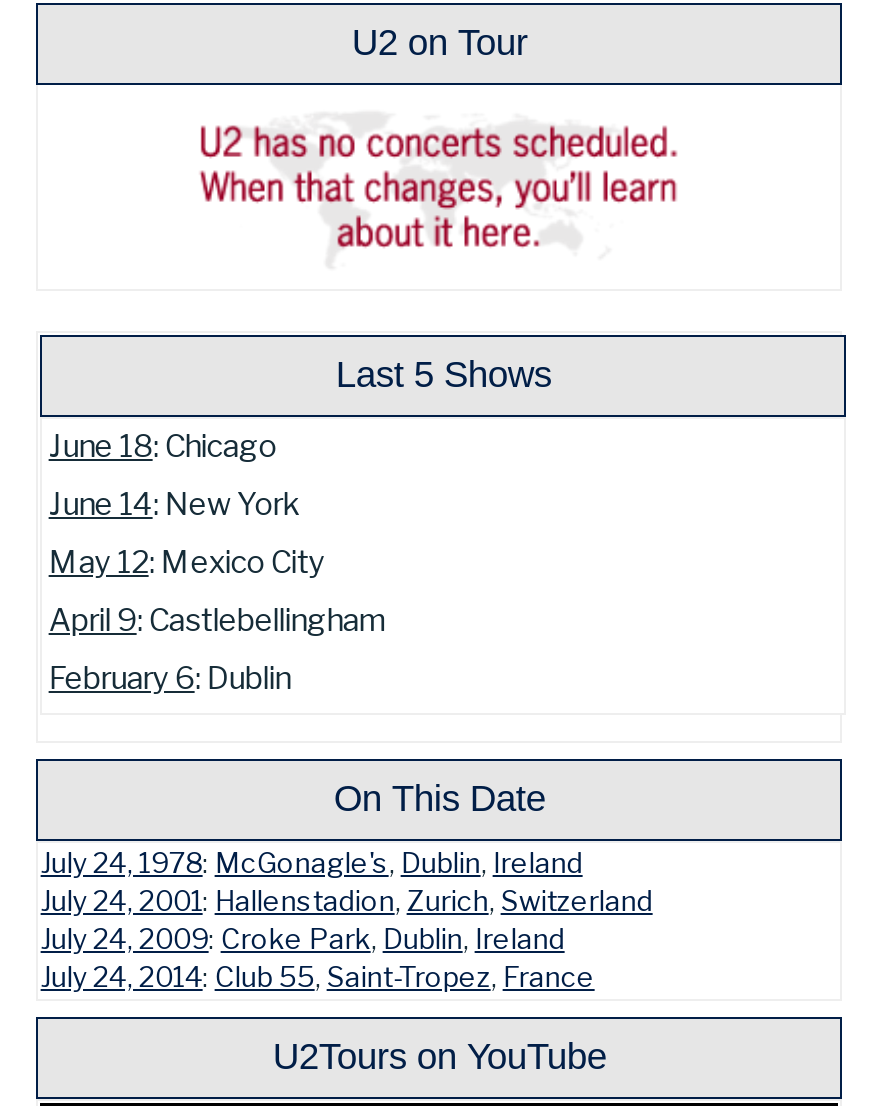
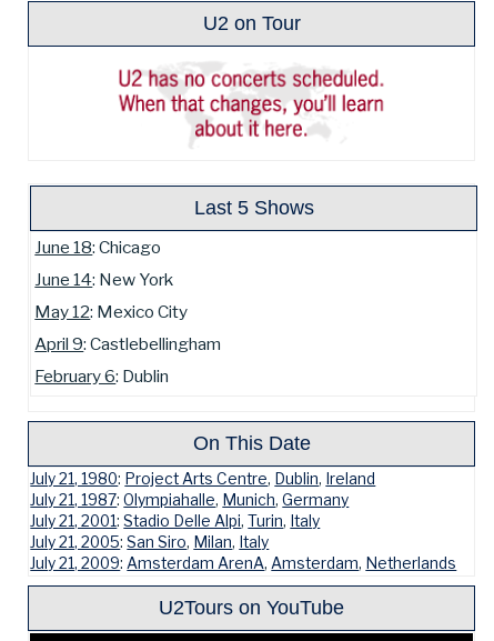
- July 24, 1978: McGonagle's, Dublin, Ireland
- July 24, 2001: Hallenstadion, Zurich, Switzerland
- July 24, 2009: Croke Park, Dublin, Ireland
- July 24, 2014: Club 55, Saint-Tropez, France
+ July 21, 1980: Project Arts Centre, Dublin, Ireland
+ July 21, 1987: Olympiahalle, Munich, Germany
+ July 21, 2001: Stadio Delle Alpi, Turin, Italy
+ July 21, 2005: San Siro, Milan, Italy
+ July 21, 2009: Amsterdam ArenA, Amsterdam, Netherlands
